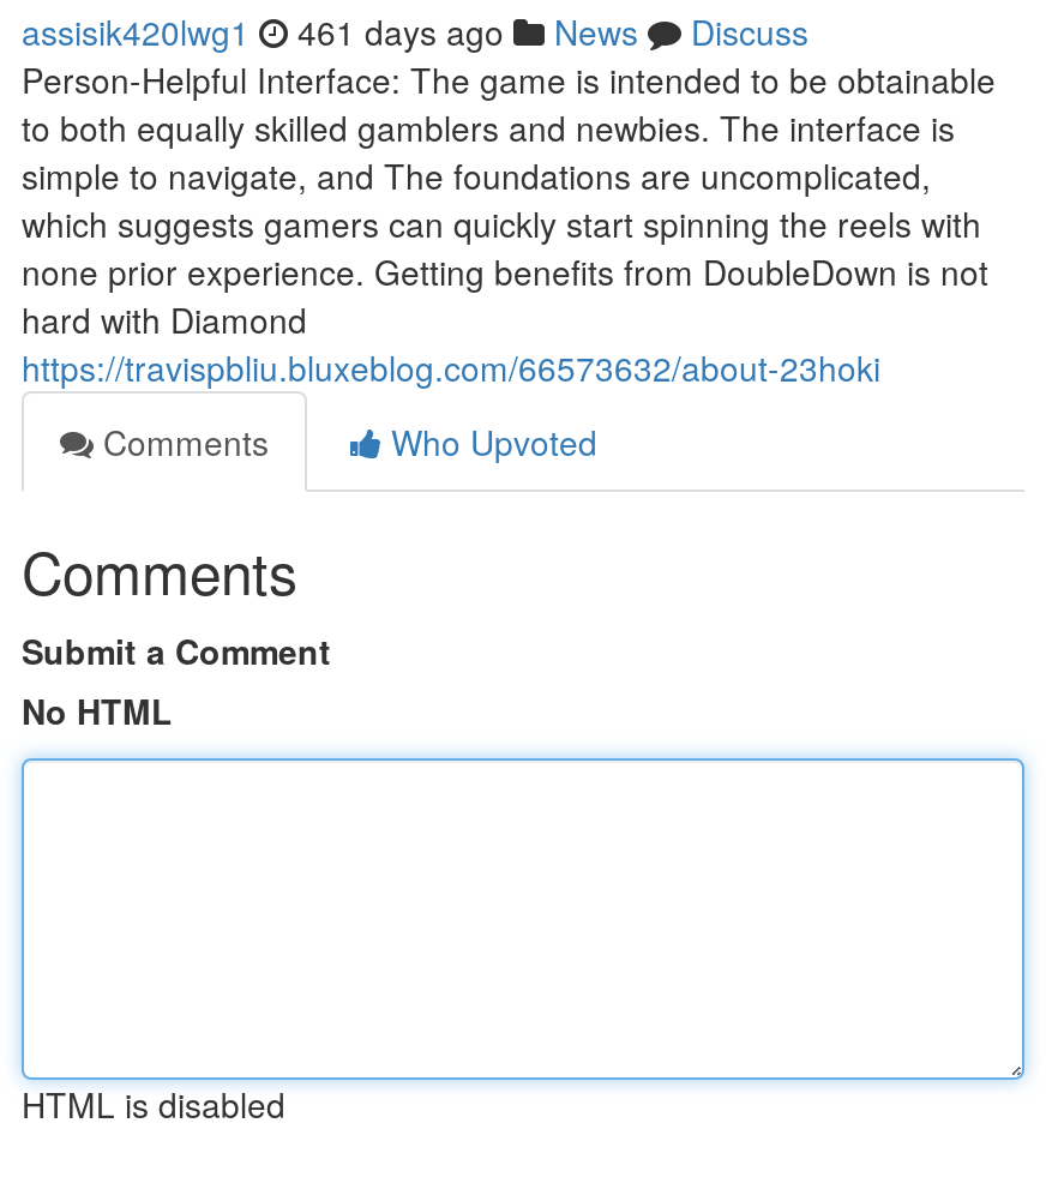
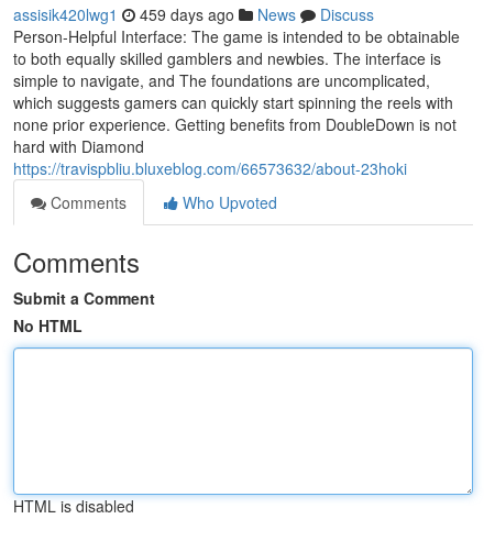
- assisik420lwg1 461 days ago News Discuss
+ assisik420lwg1 459 days ago News Discuss
